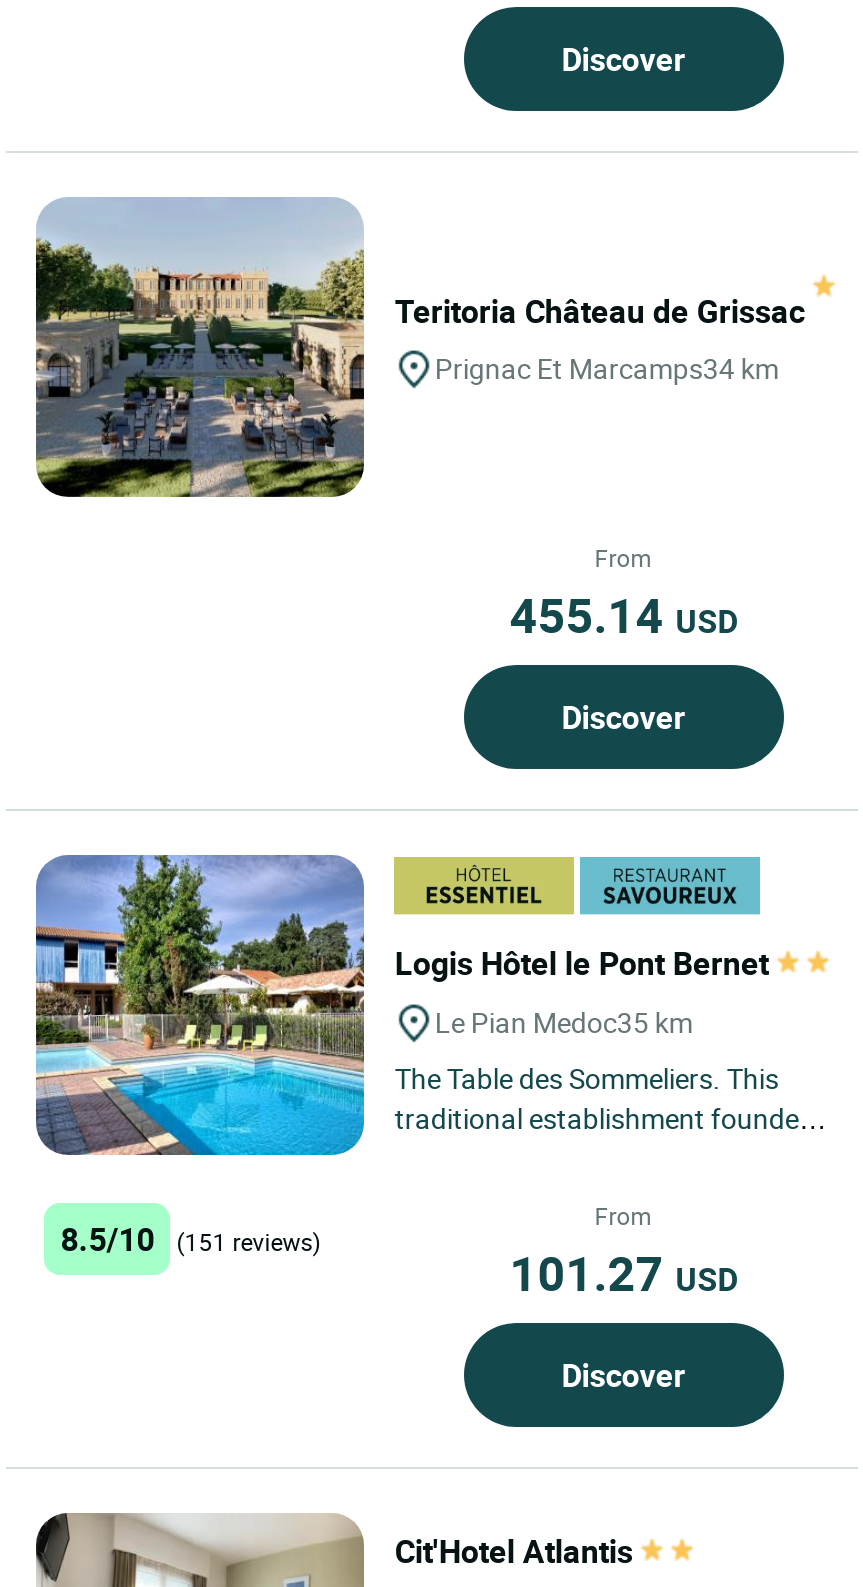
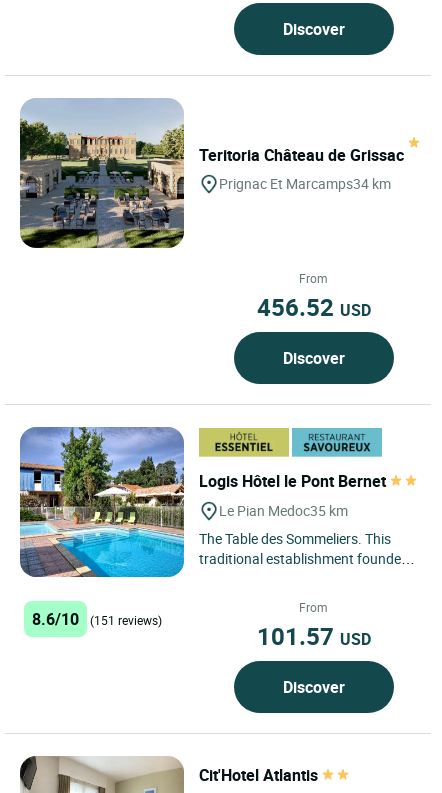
- 455.14 USD
+ 456.52 USD

- 8.5/10 (151 reviews)
+ 8.6/10 (151 reviews)

- 101.27 USD
+ 101.57 USD
